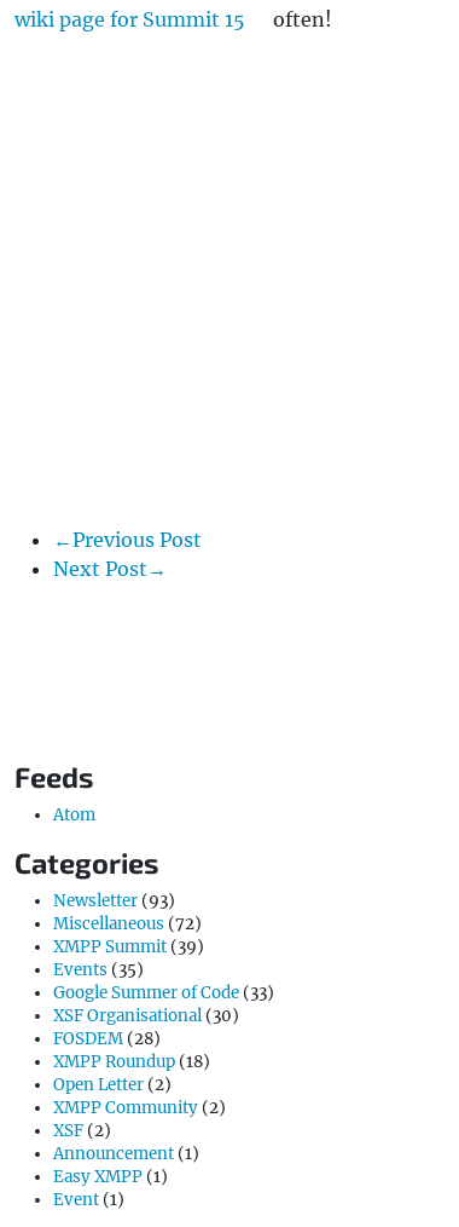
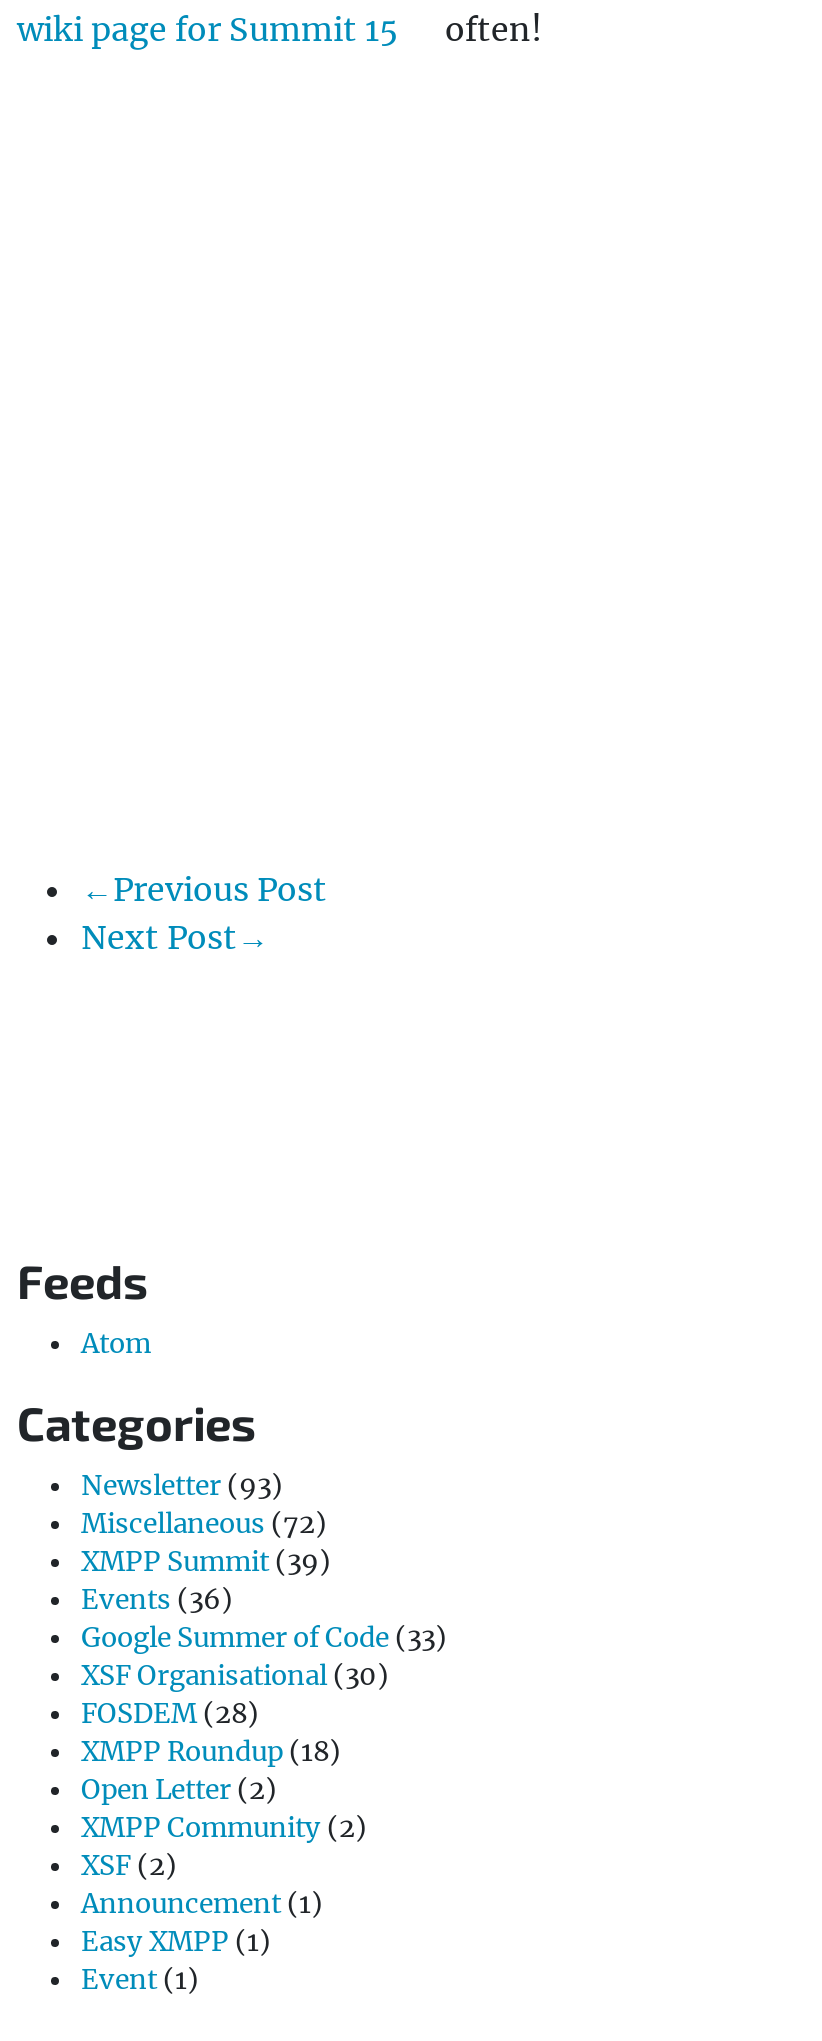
- Events (35)
+ Events (36)
